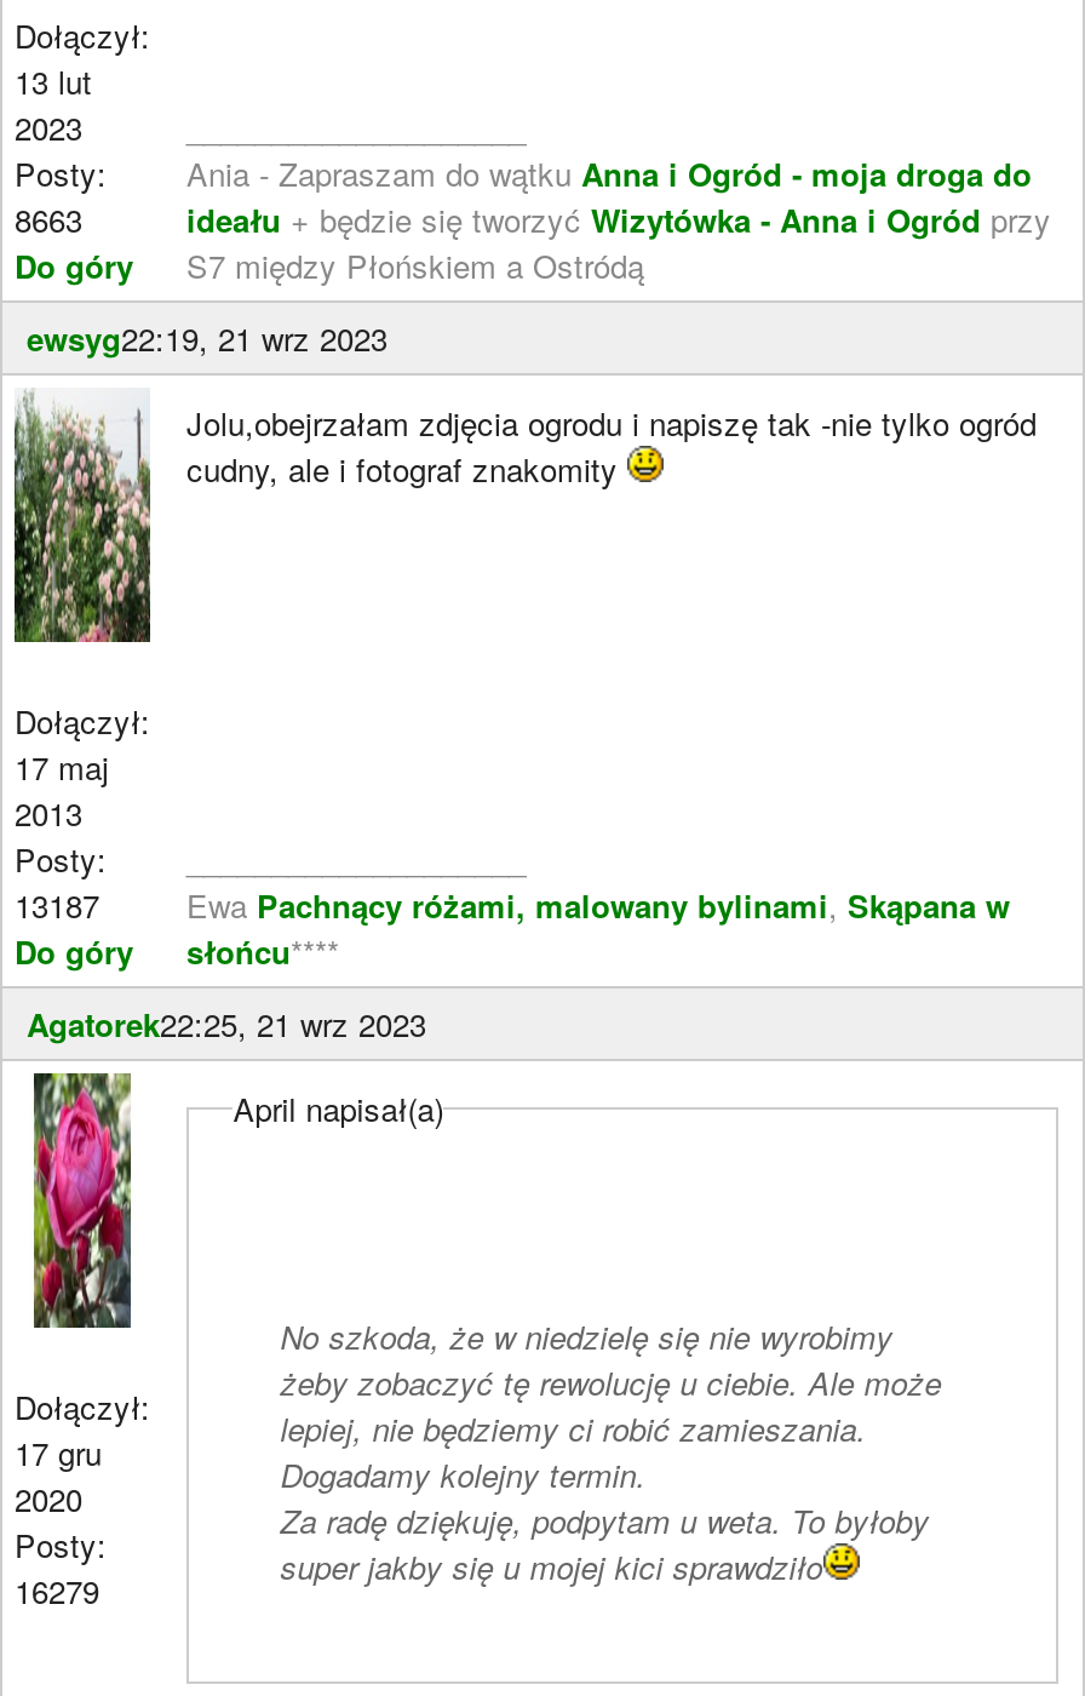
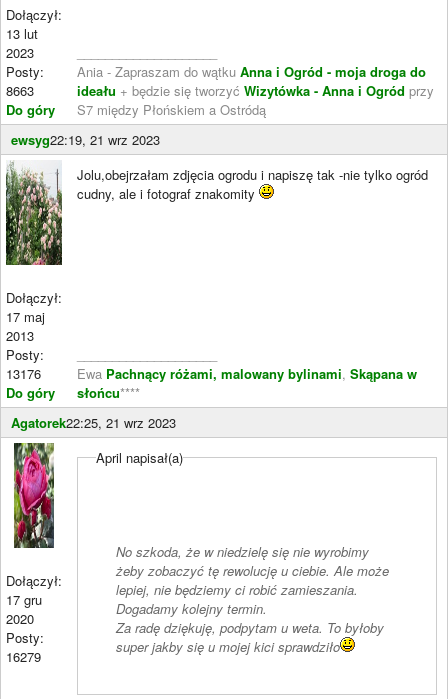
- 13187 Ewa Pachnący różami, malowany bylinami, Skąpana w
+ 13176 Ewa Pachnący różami, malowany bylinami, Skąpana w
